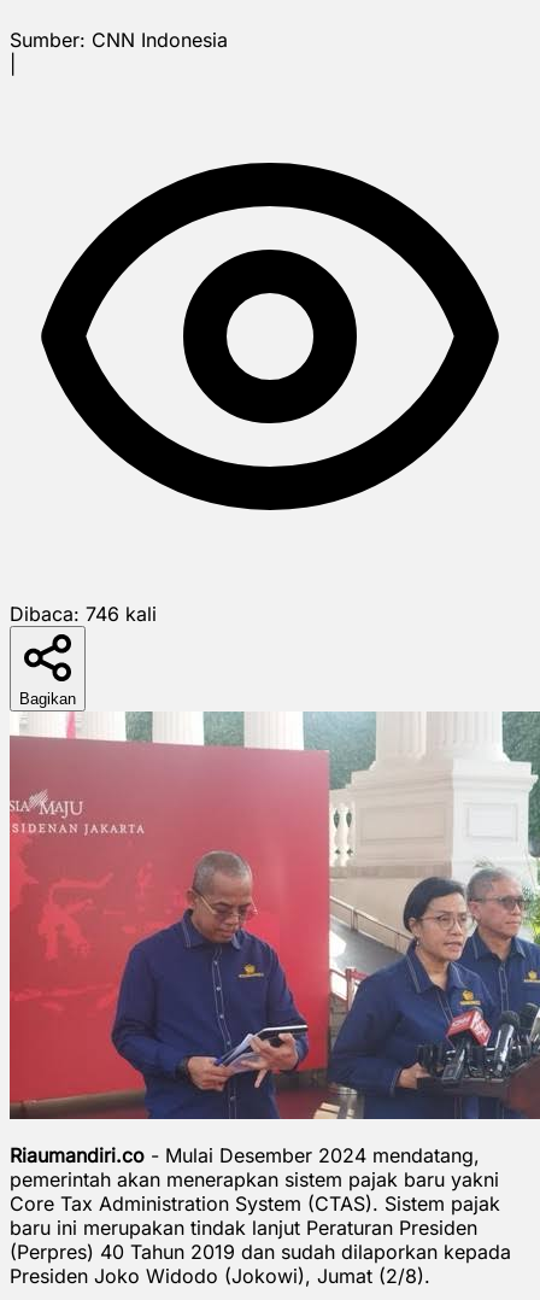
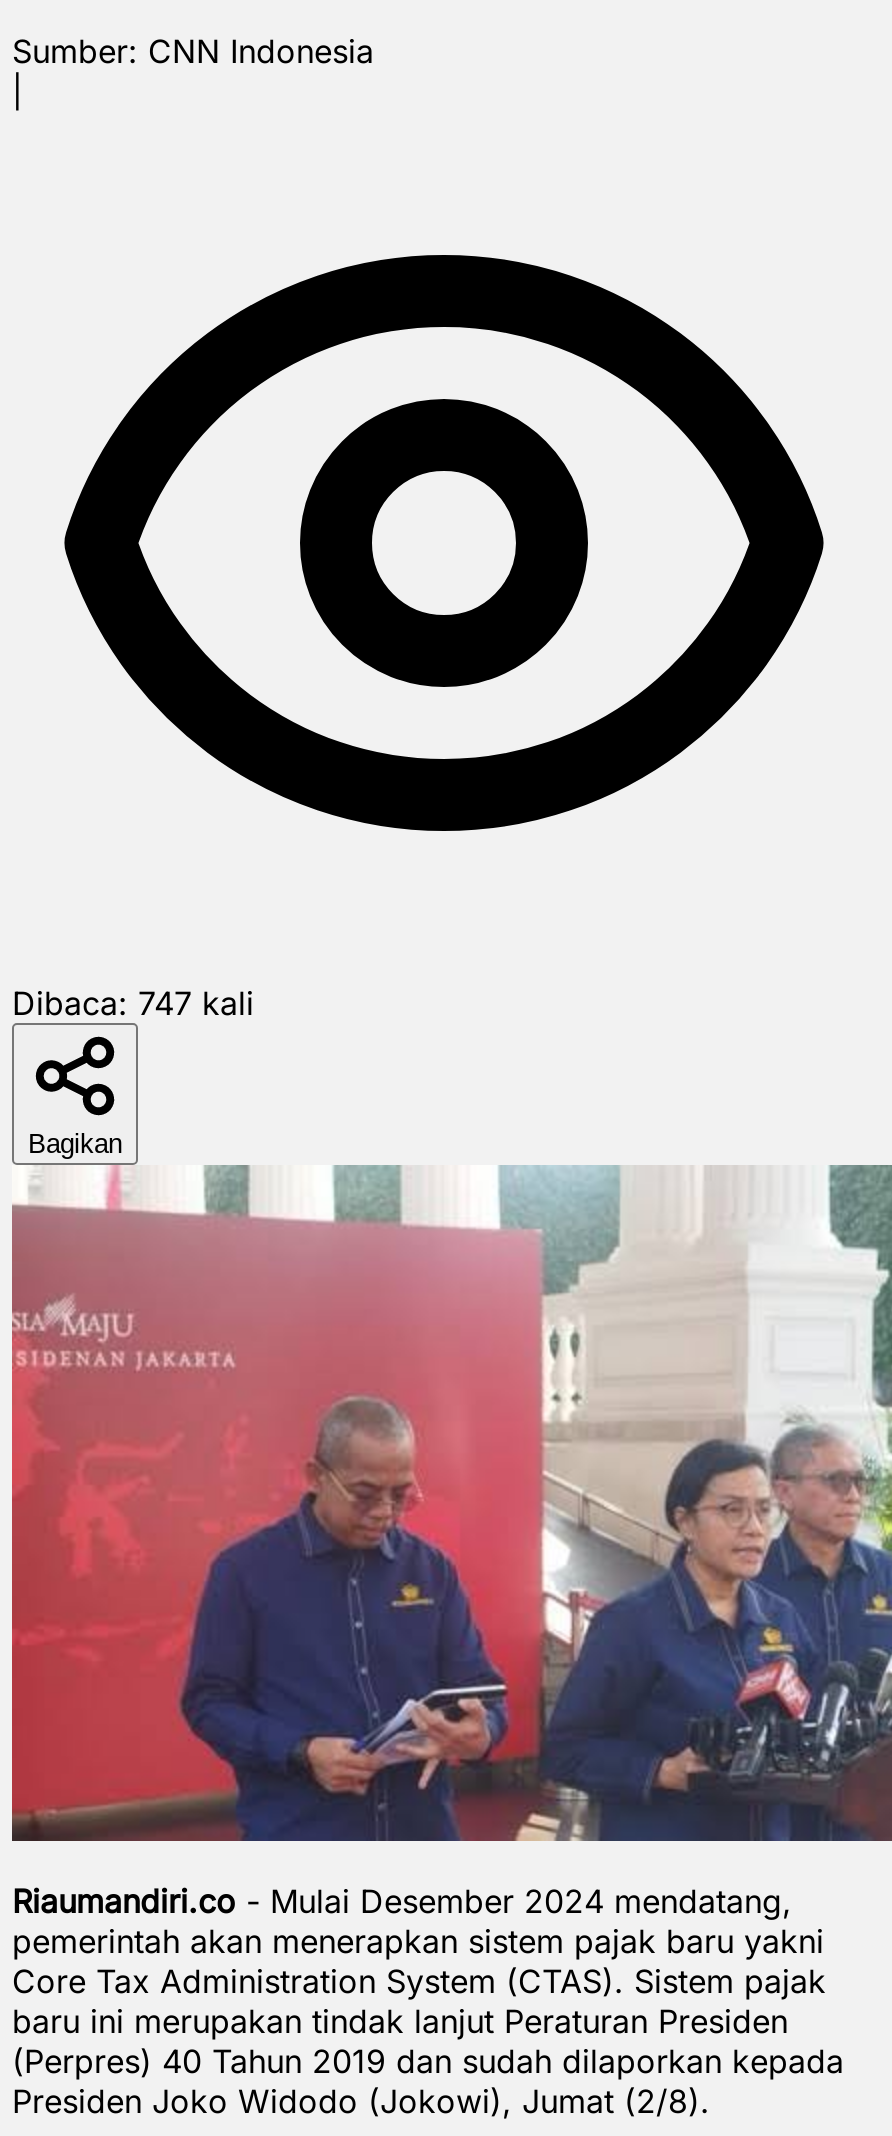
- Dibaca: 746 kali
+ Dibaca: 747 kali
